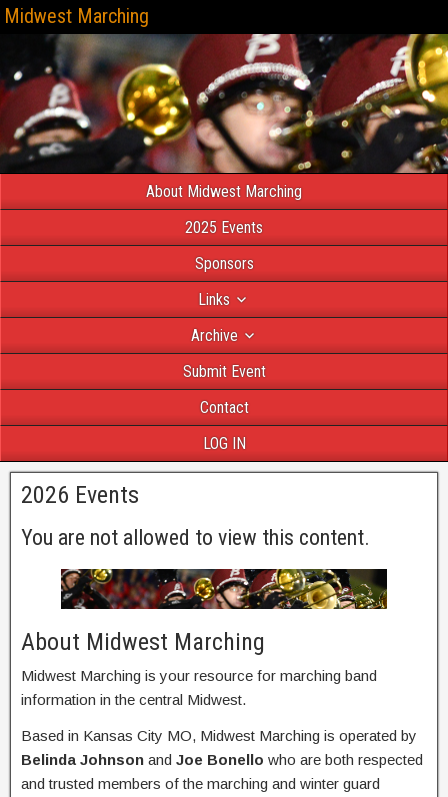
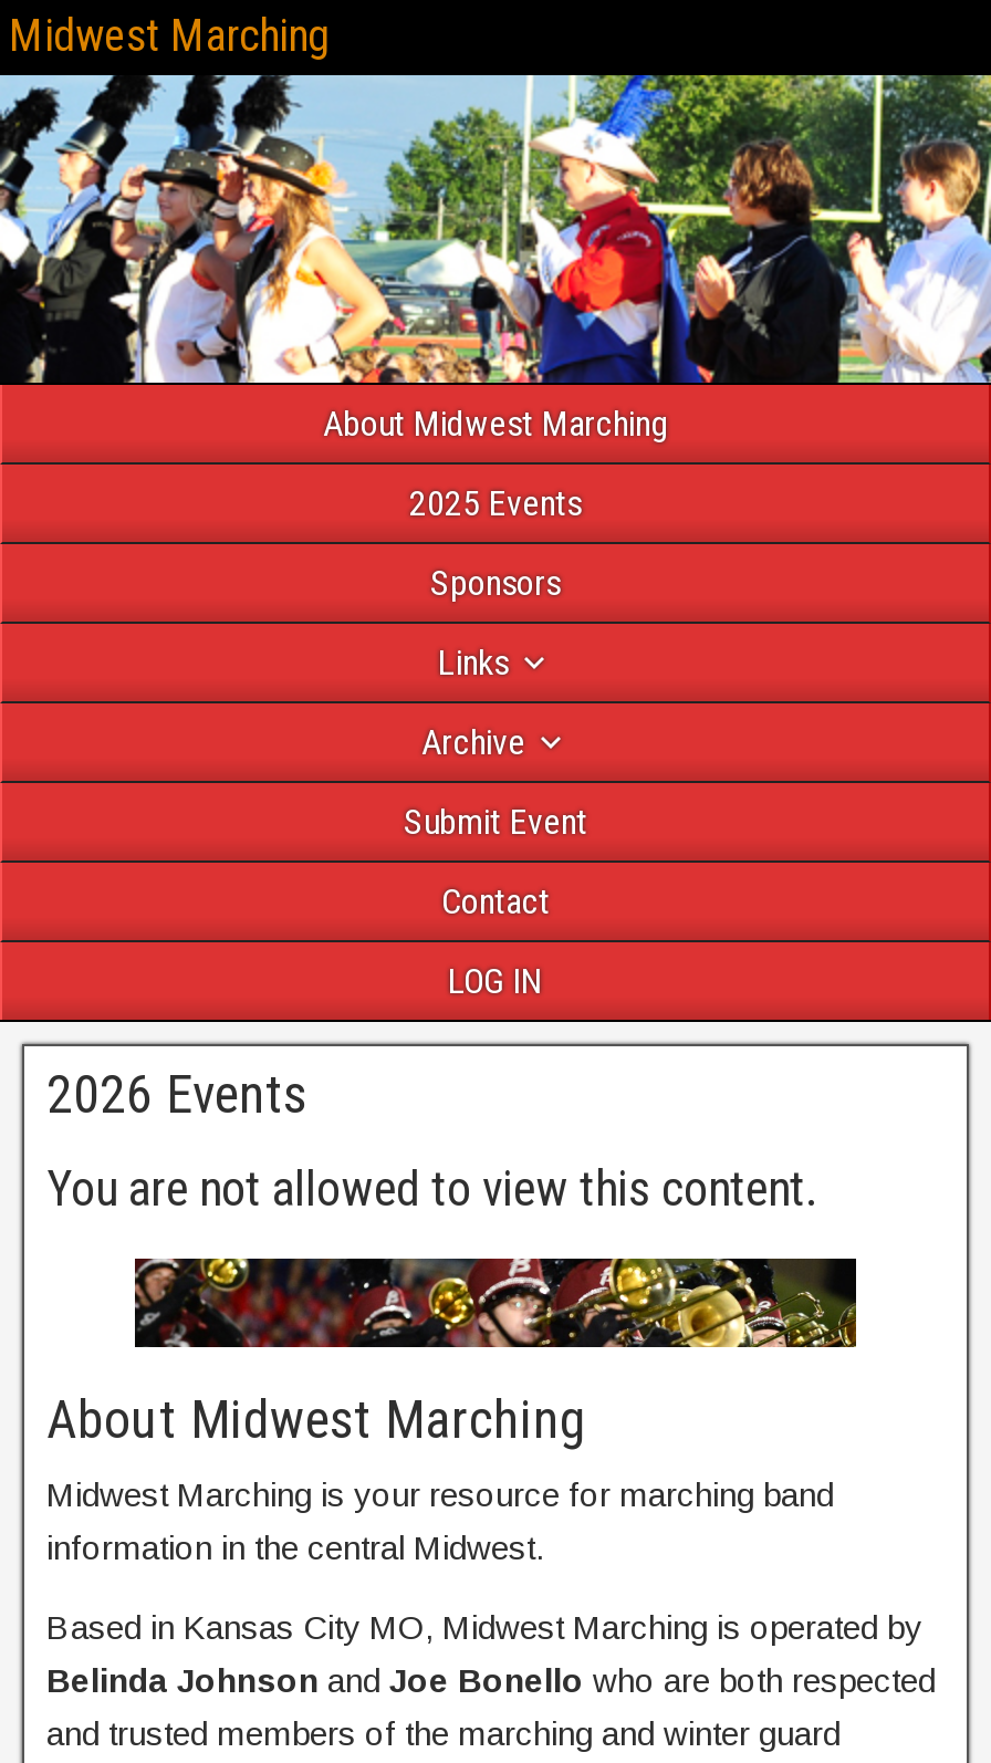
- [image]
+ [image]
